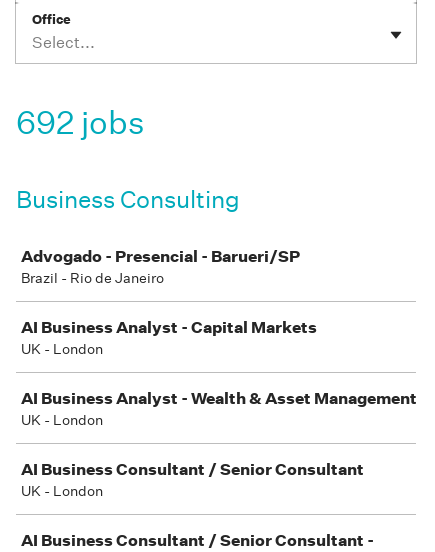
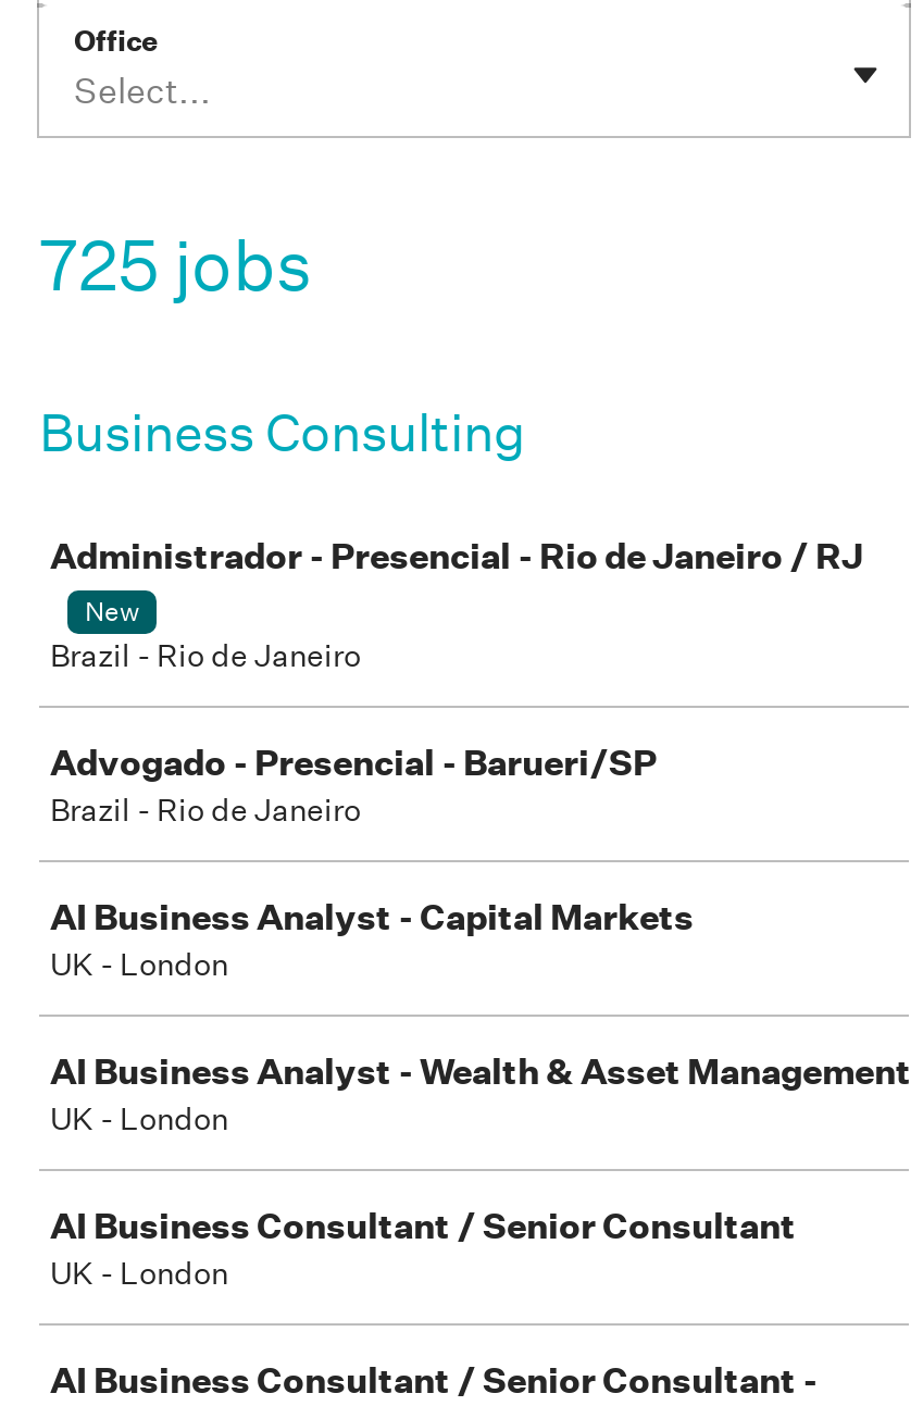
- 692 jobs
+ 725 jobs

+ Administrador - Presencial - Rio de Janeiro / RJ
+ New
+ Brazil - Rio de Janeiro
